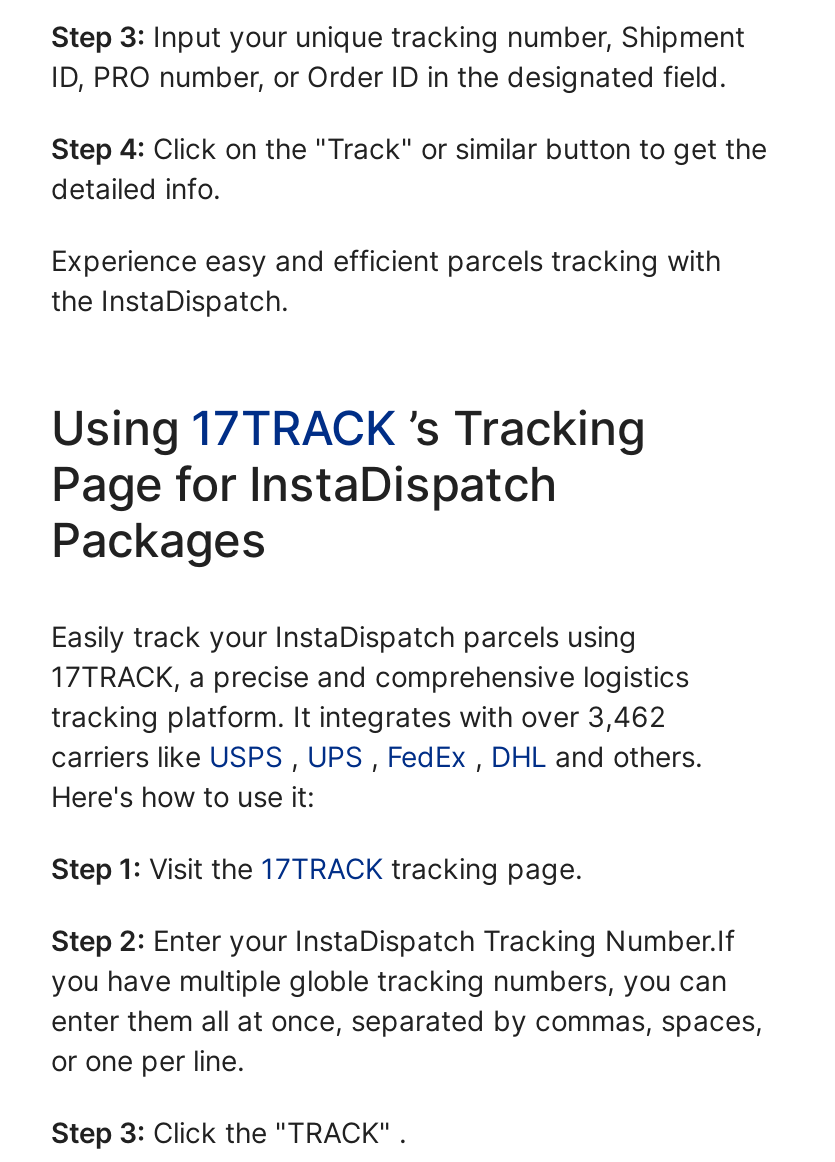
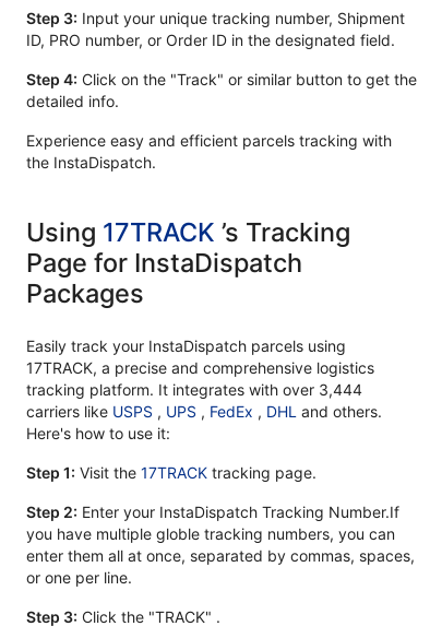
- tracking platform. It integrates with over 3,462
+ tracking platform. It integrates with over 3,444
